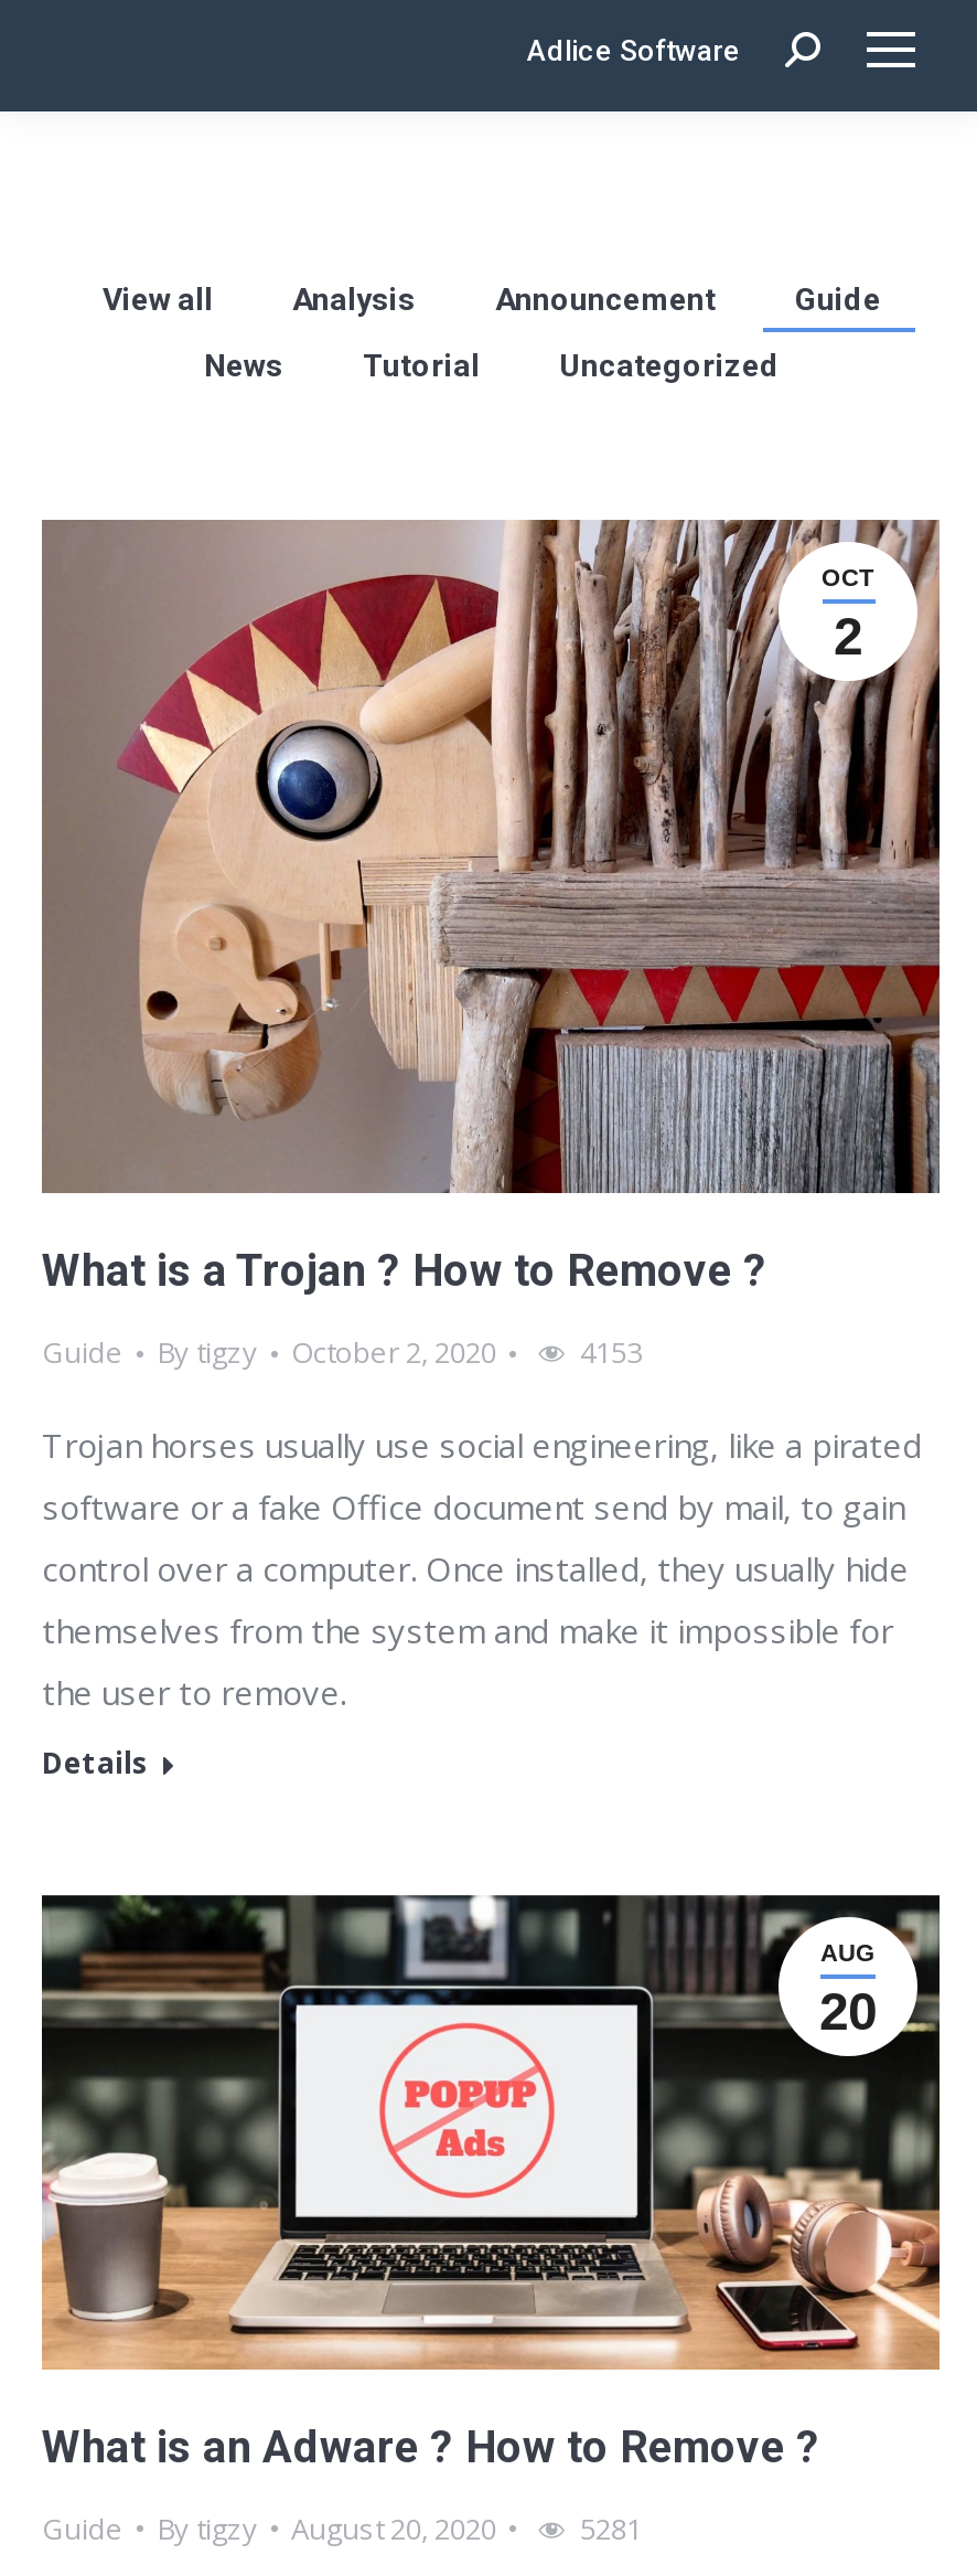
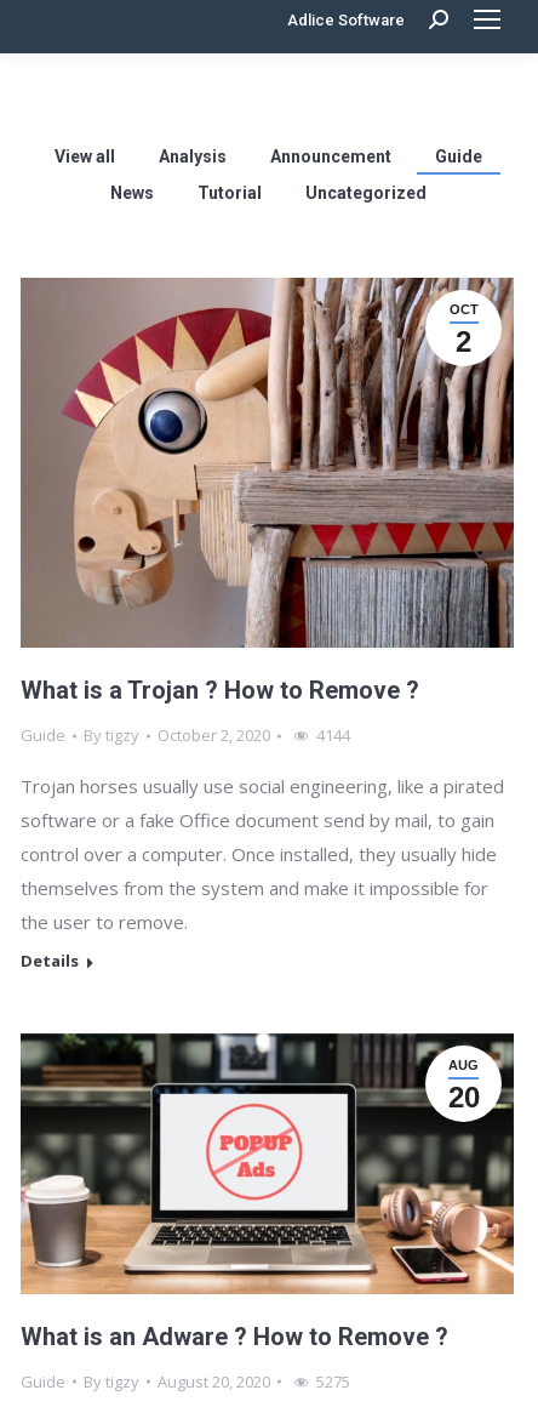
- Guide By tigzy October 2, 2020 4153
+ Guide By tigzy October 2, 2020 4144

- Guide By tigzy August 20, 2020 5281
+ Guide By tigzy August 20, 2020 5275
